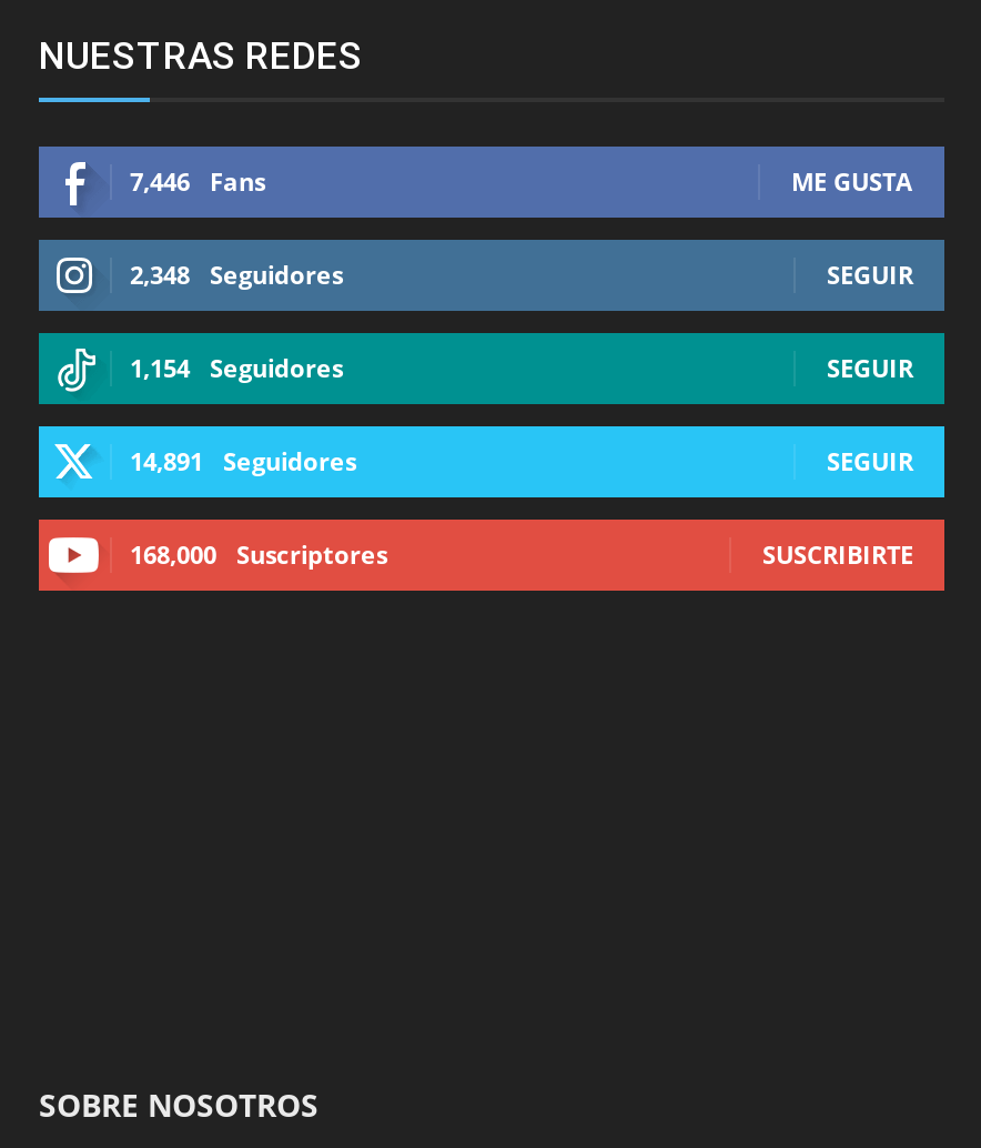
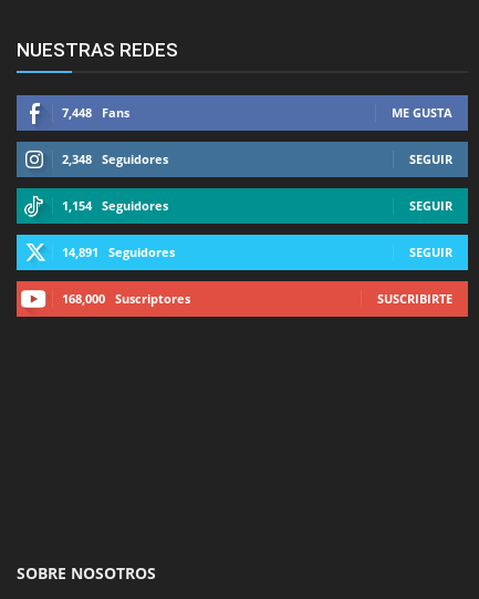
- 7,446 Fans
+ 7,448 Fans
